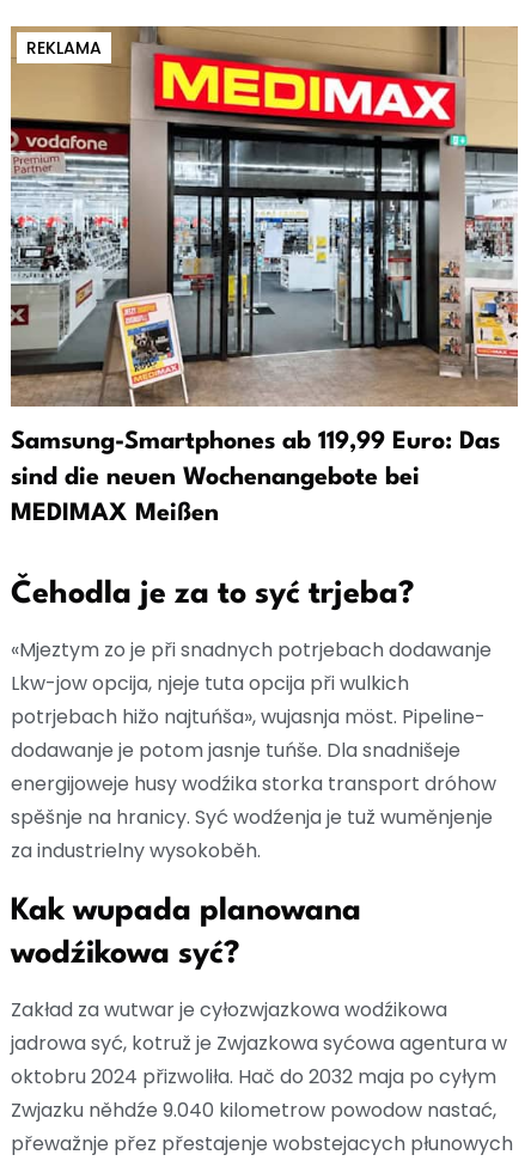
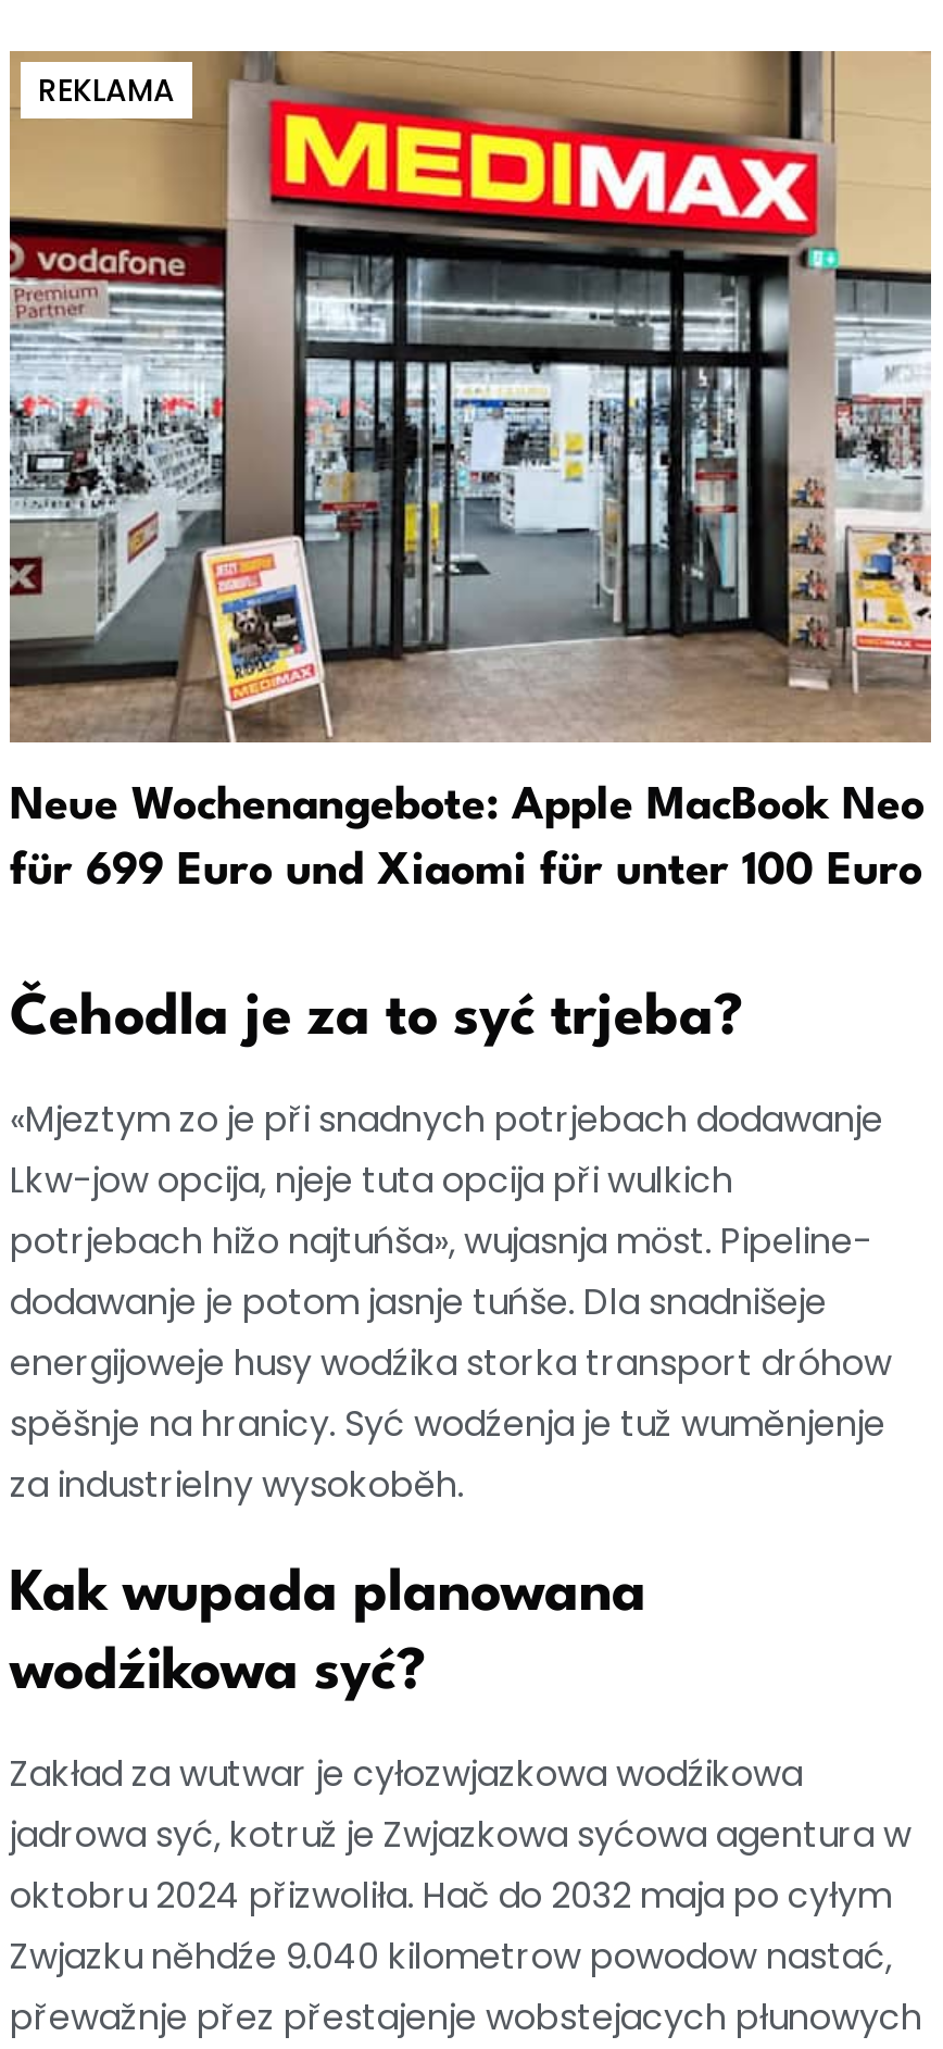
- Samsung-Smartphones ab 119,99 Euro: Das
- sind die neuen Wochenangebote bei
- MEDIMAX Meißen
+ Neue Wochenangebote: Apple MacBook Neo
+ für 699 Euro und Xiaomi für unter 100 Euro
